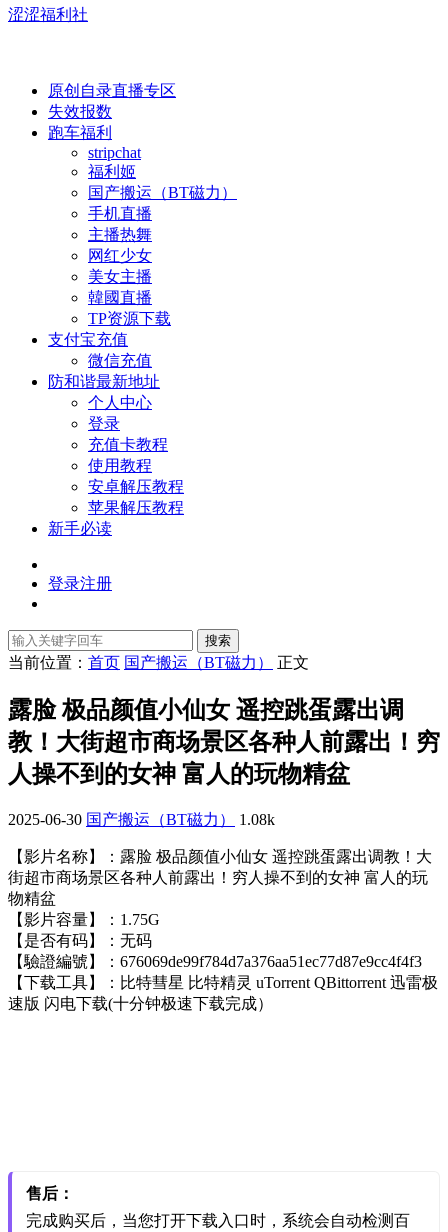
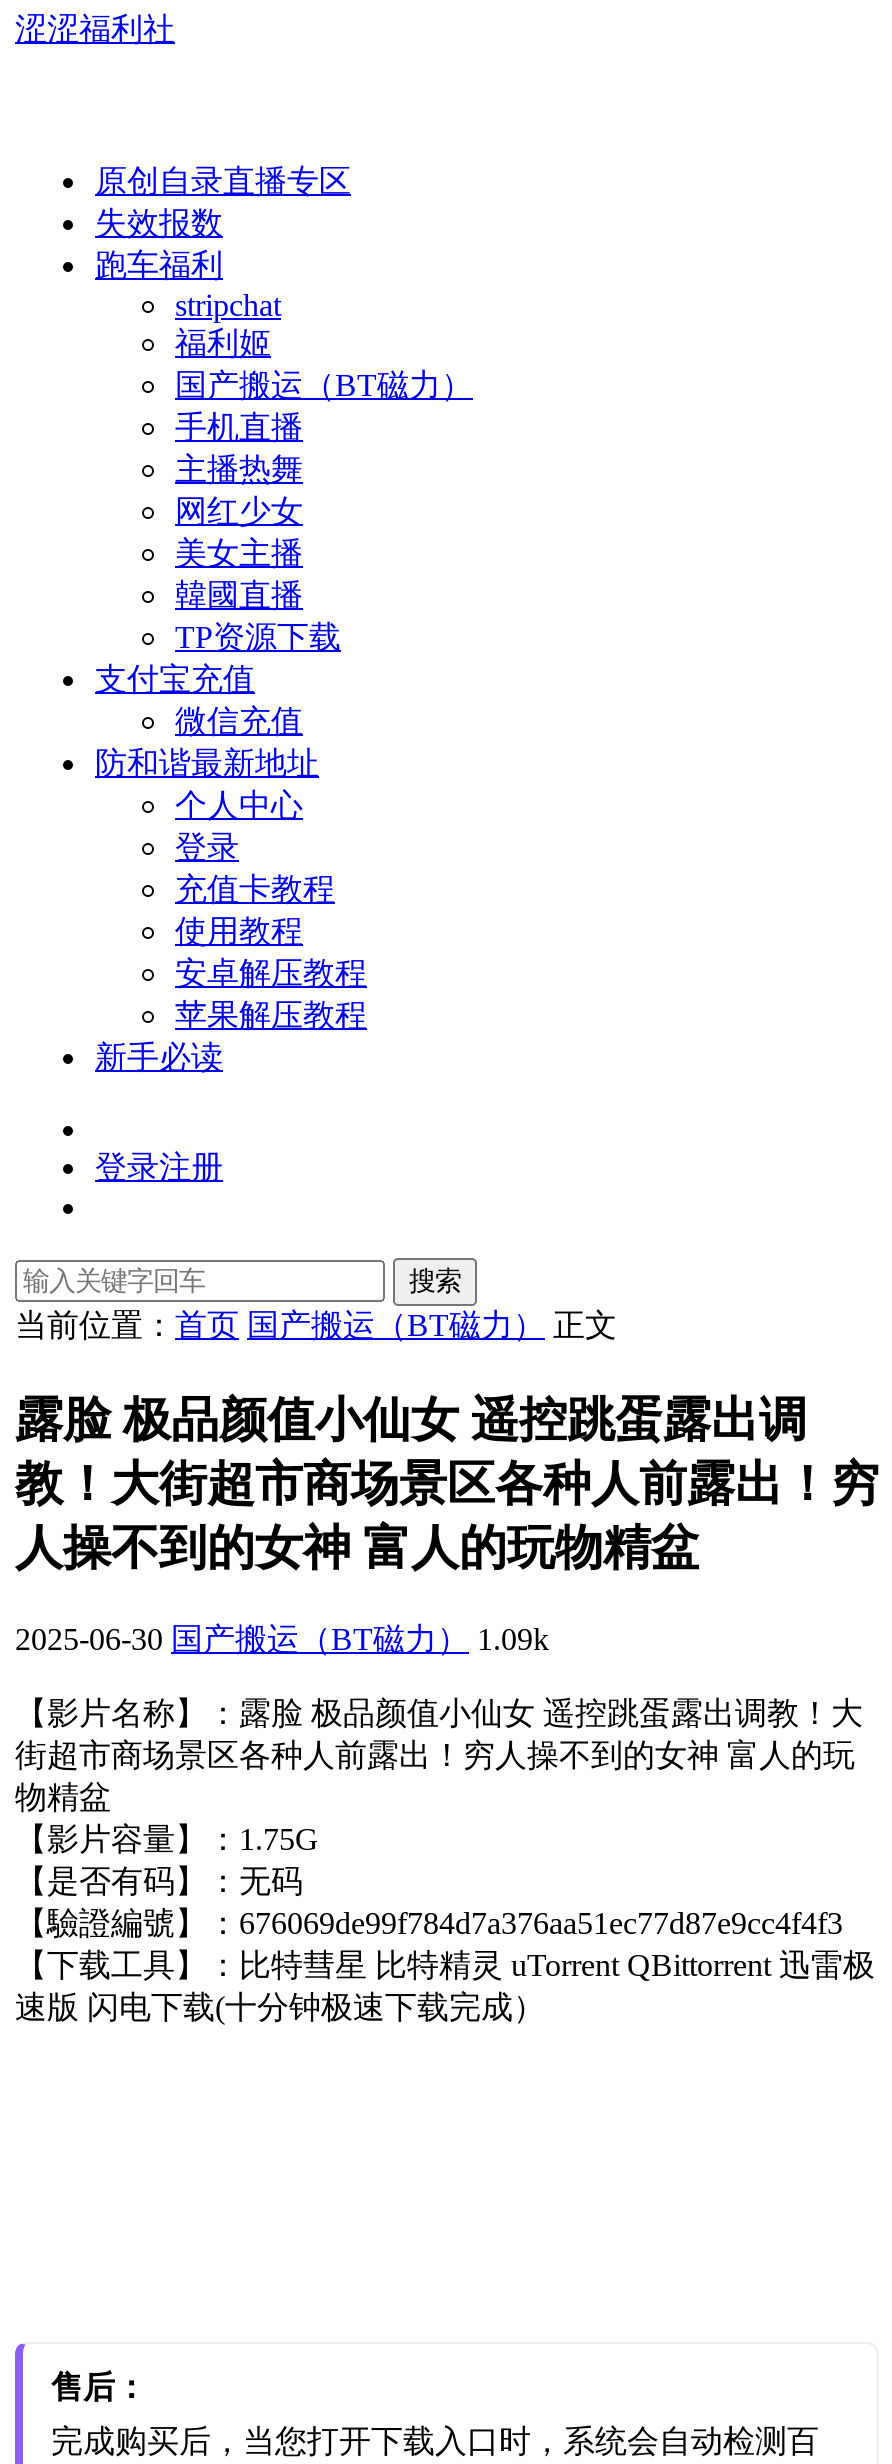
- 2025-06-30 国产搬运（BT磁力） 1.08k
+ 2025-06-30 国产搬运（BT磁力） 1.09k
